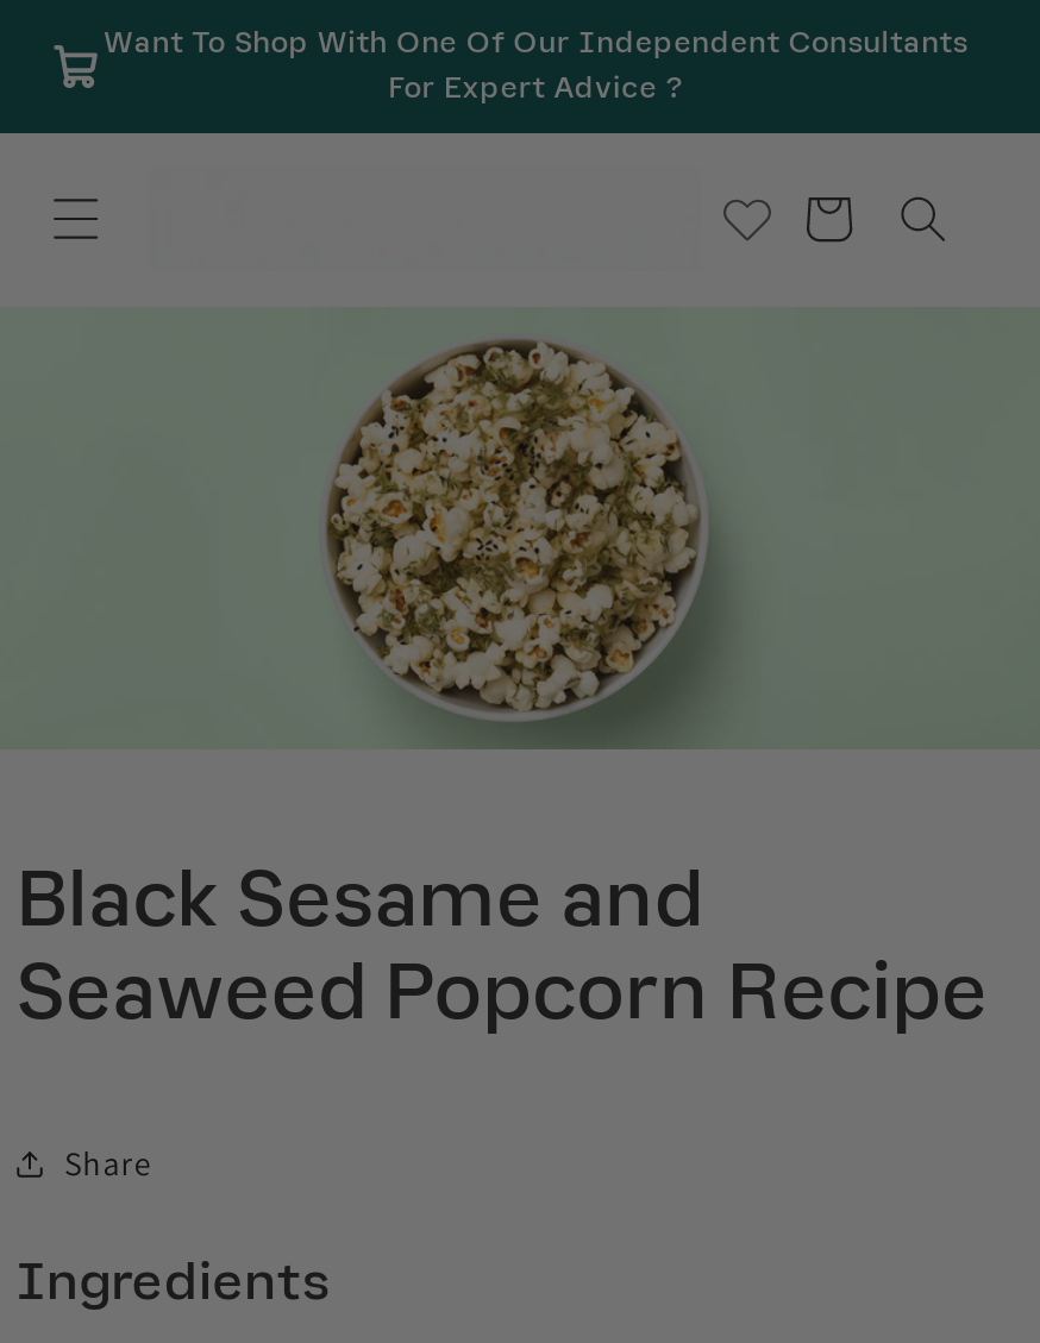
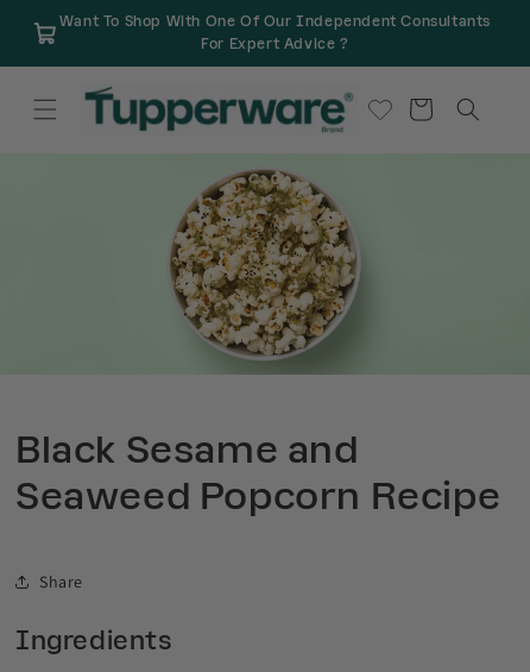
+ [image]
